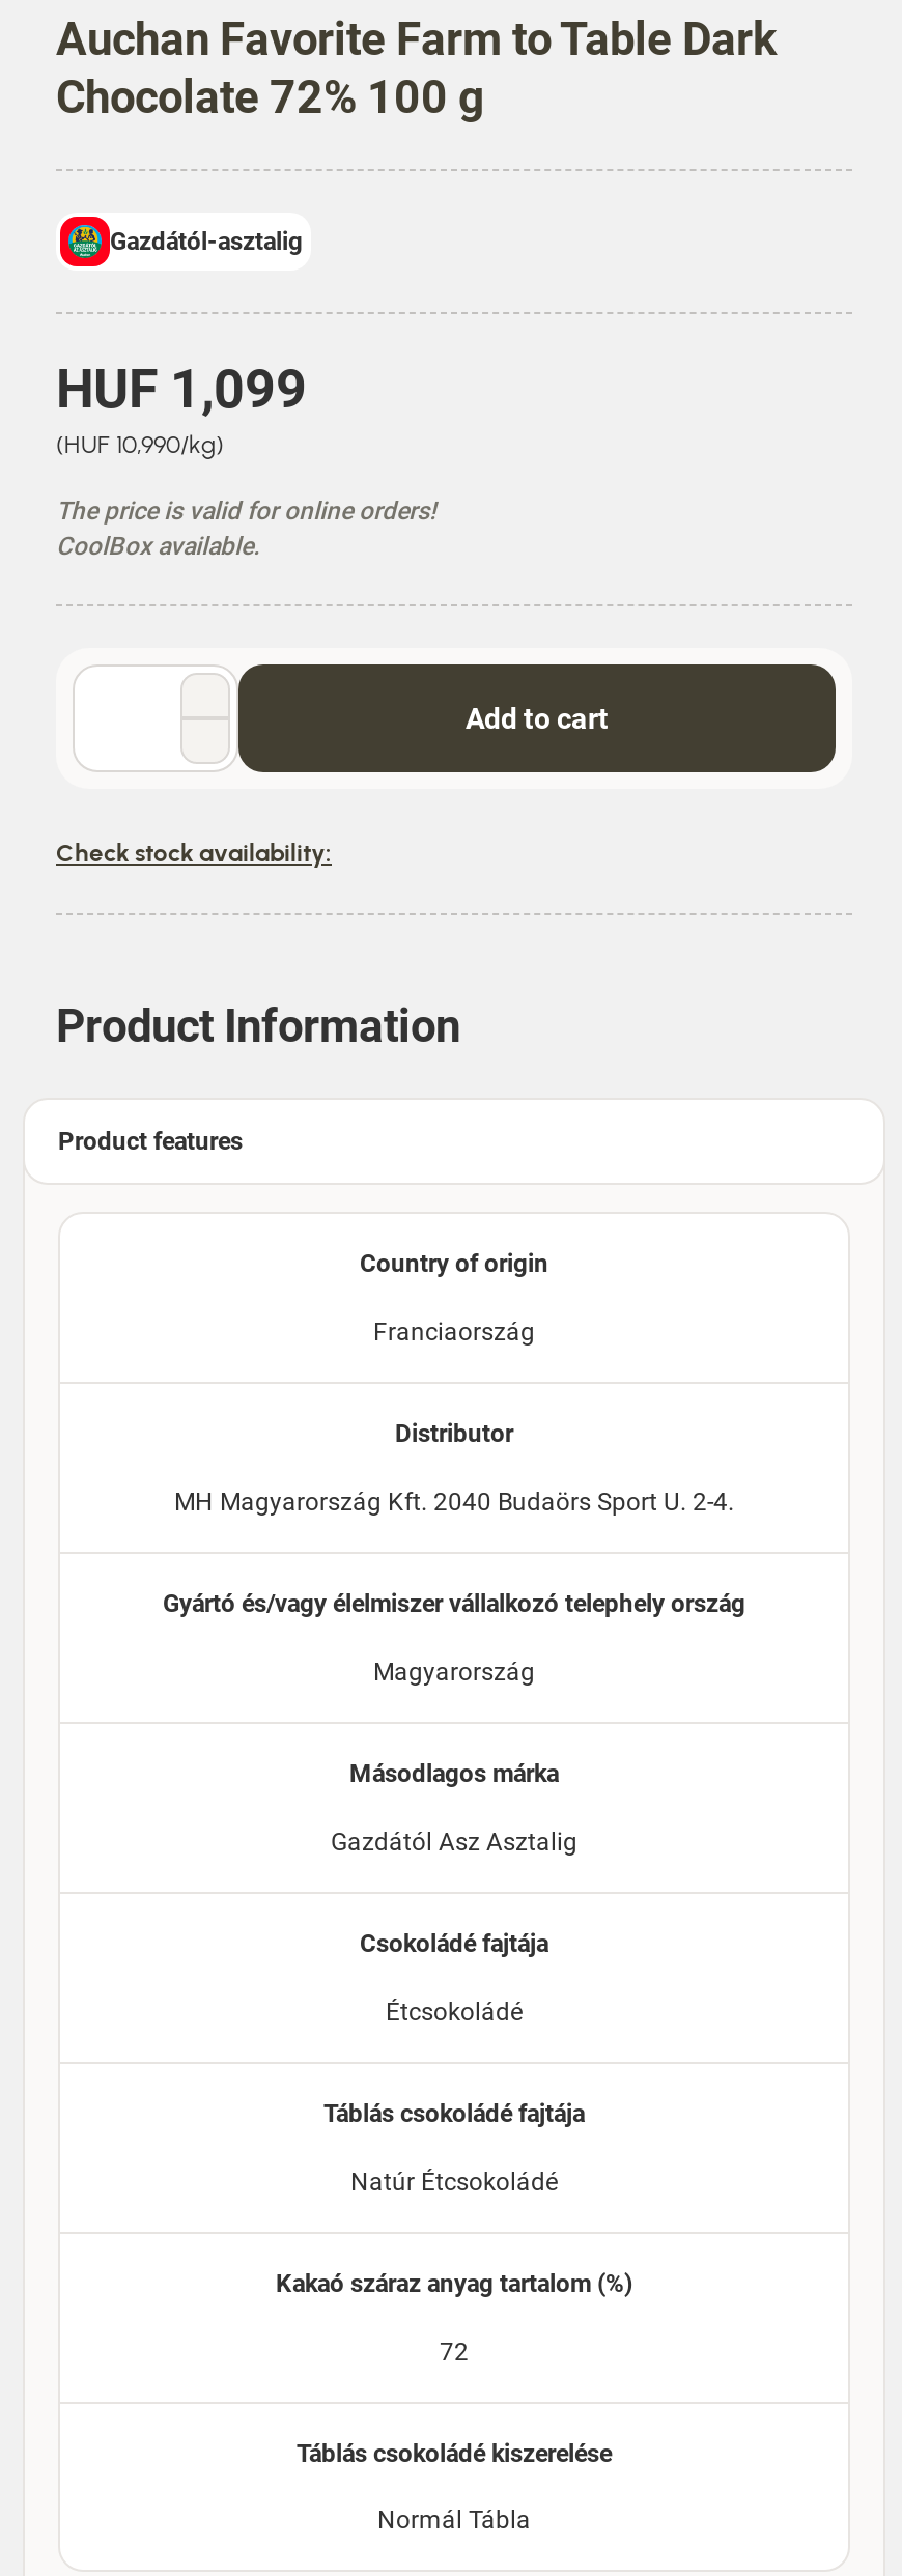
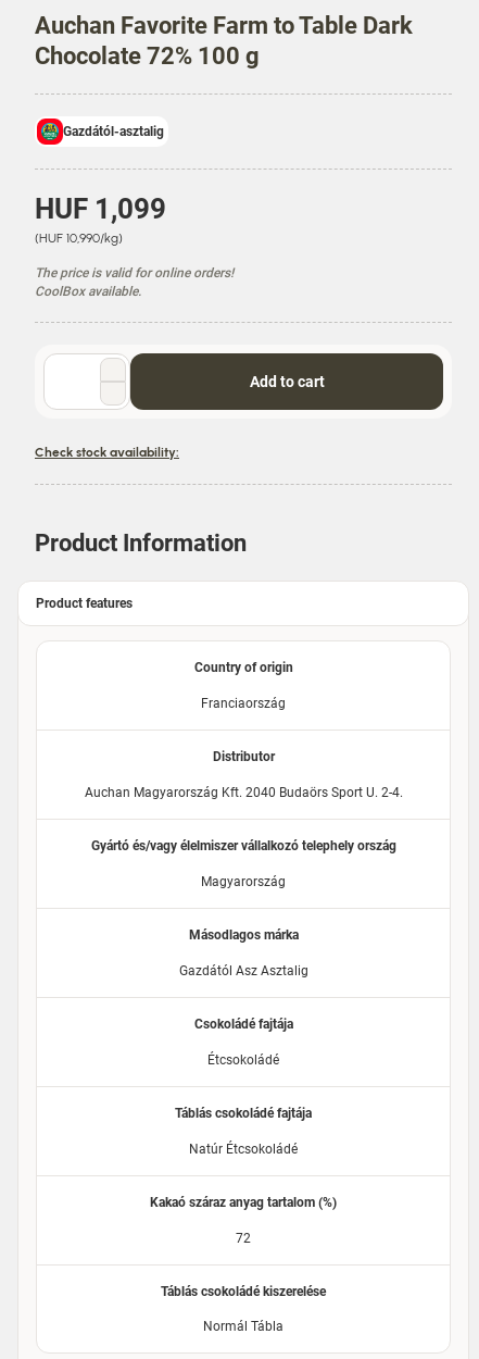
- MH Magyarország Kft. 2040 Budaörs Sport U. 2-4.
+ Auchan Magyarország Kft. 2040 Budaörs Sport U. 2-4.
